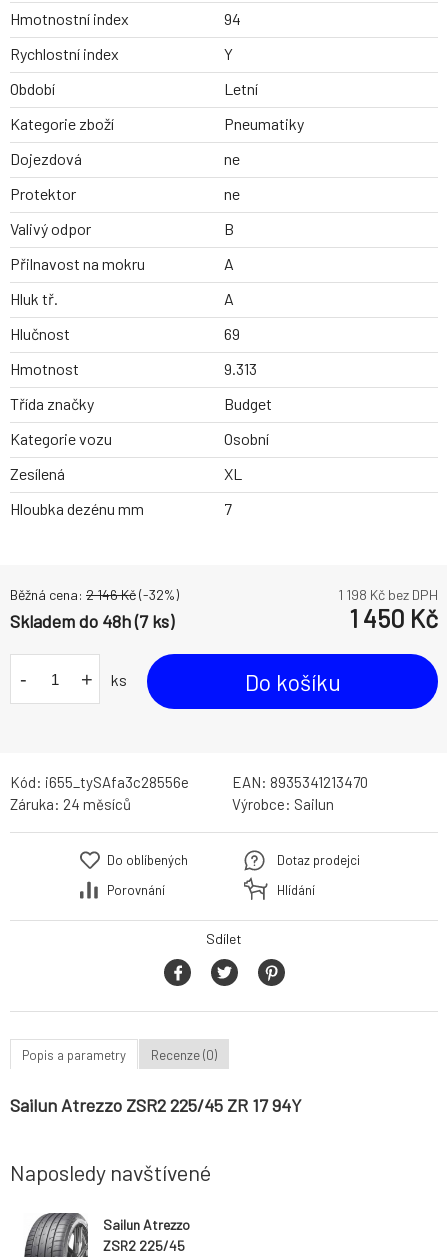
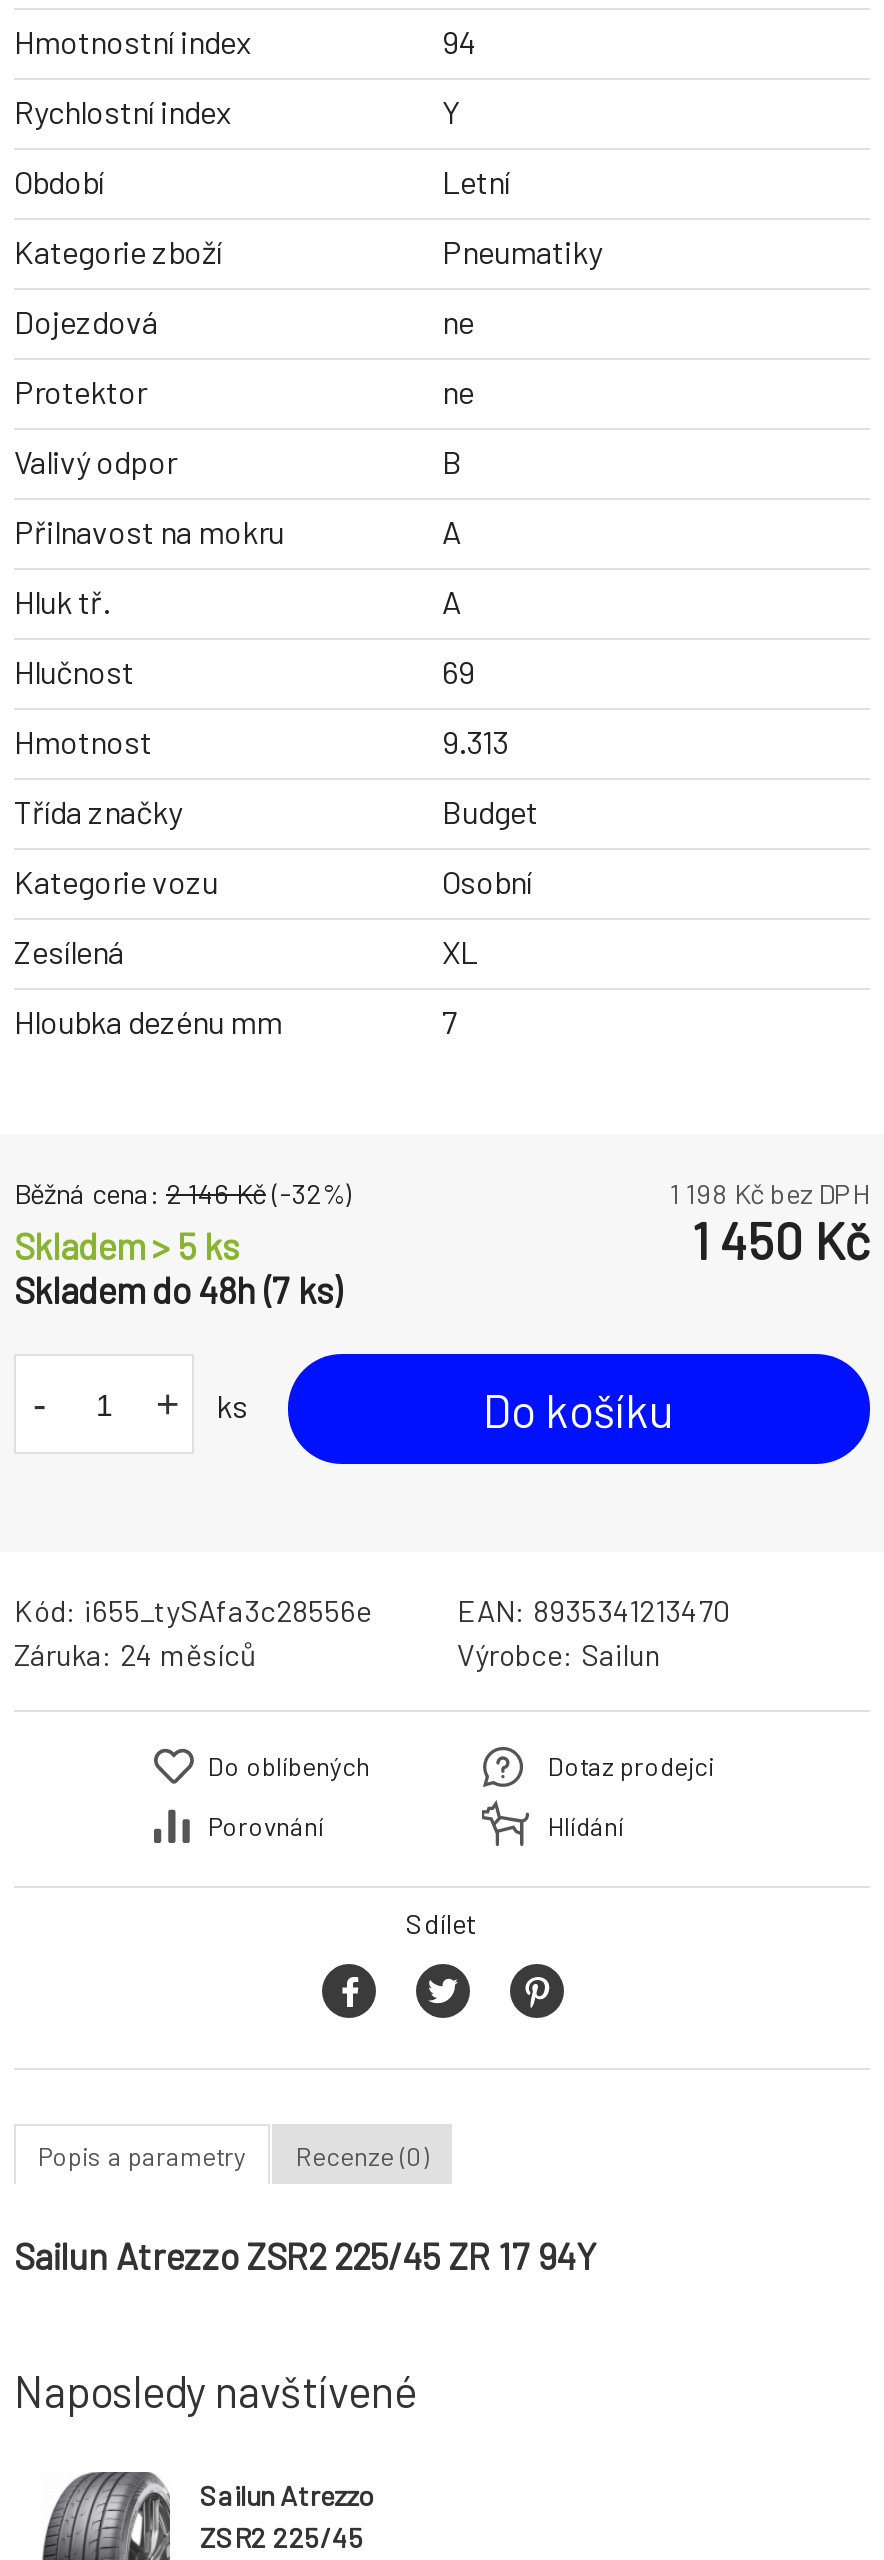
+ Skladem > 5 ks
